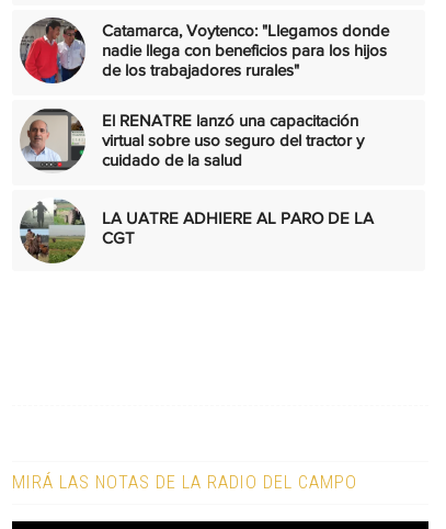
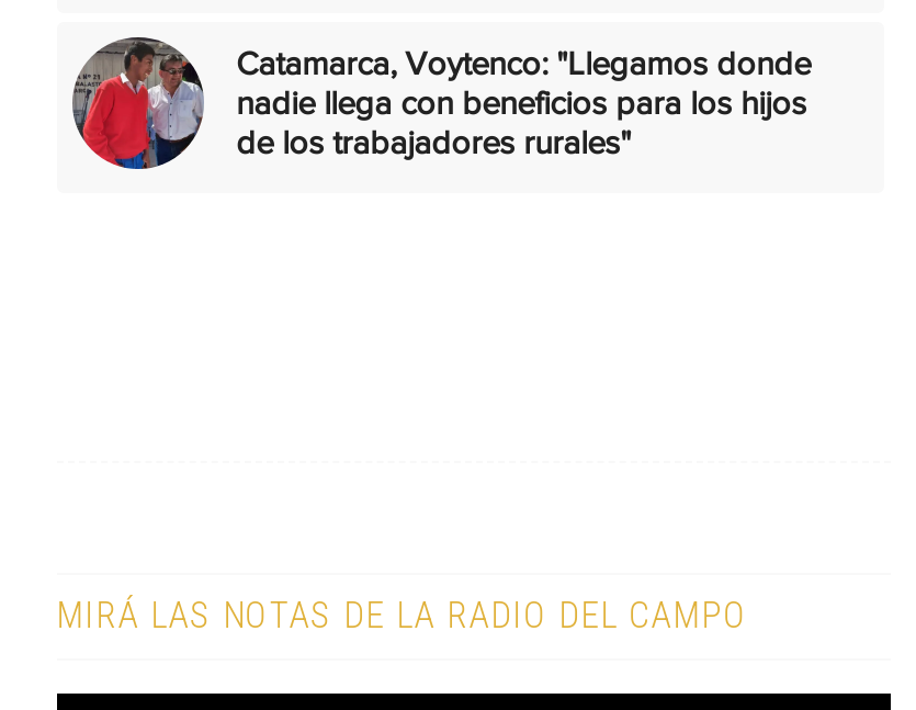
- [image]
- El RENATRE lanzó una capacitación
- virtual sobre uso seguro del tractor y
- cuidado de la salud

- [image]
- LA UATRE ADHIERE AL PARO DE LA
- CGT
